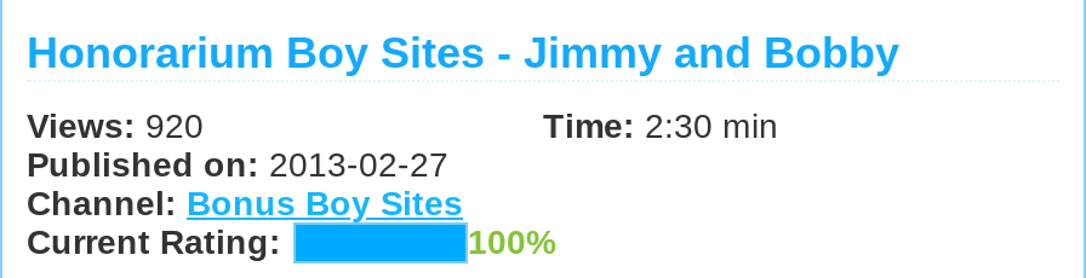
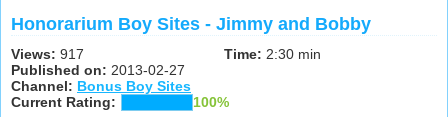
- Views: 920
+ Views: 917
